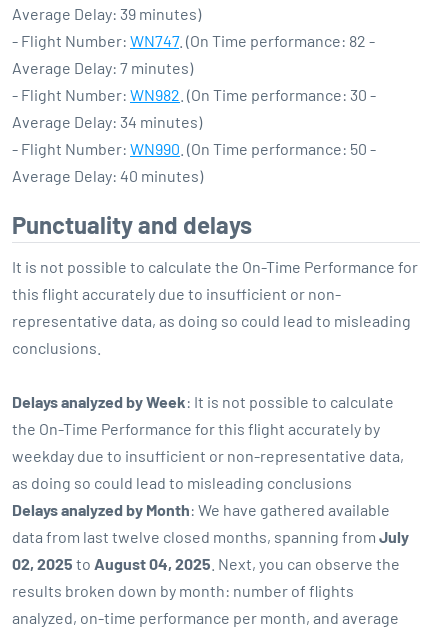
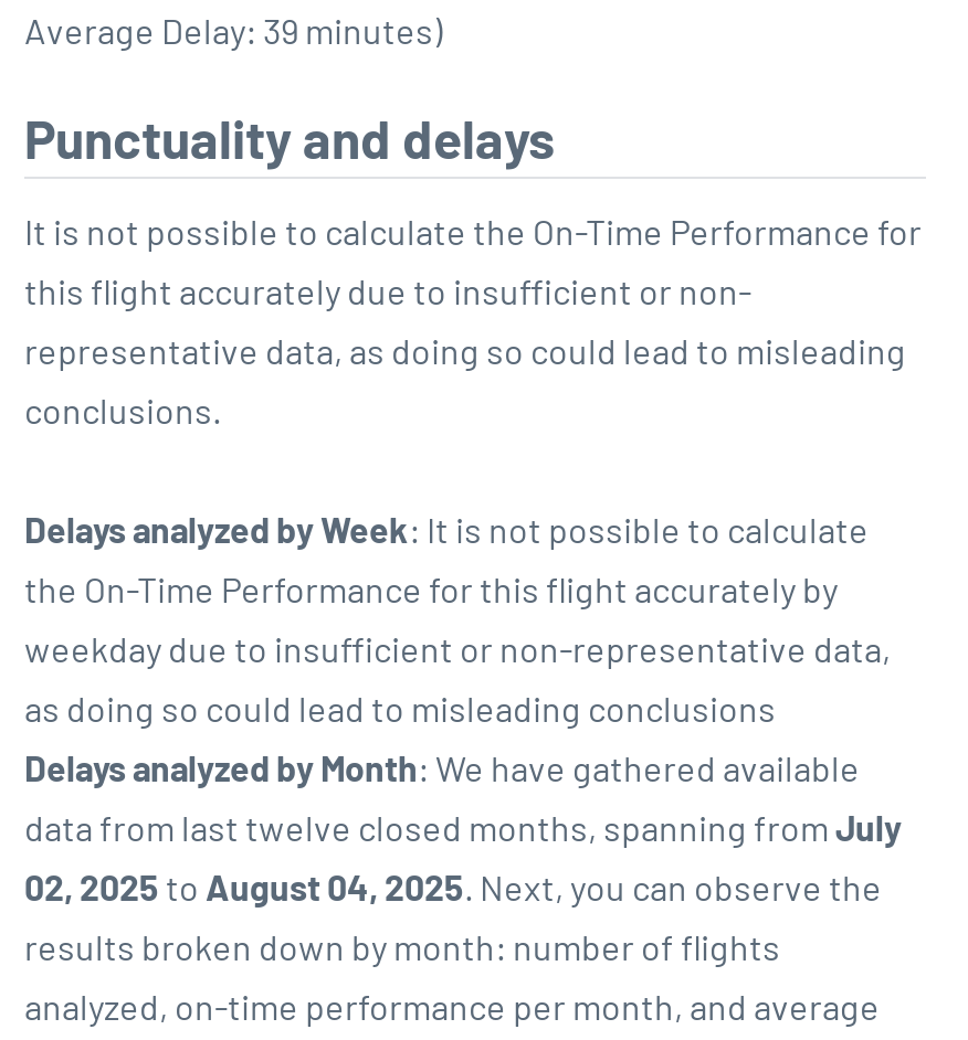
- - Flight Number: WN747. (On Time performance: 82 -
- Average Delay: 7 minutes)
- - Flight Number: WN982. (On Time performance: 30 -
- Average Delay: 34 minutes)
- - Flight Number: WN990. (On Time performance: 50 -
- Average Delay: 40 minutes)
